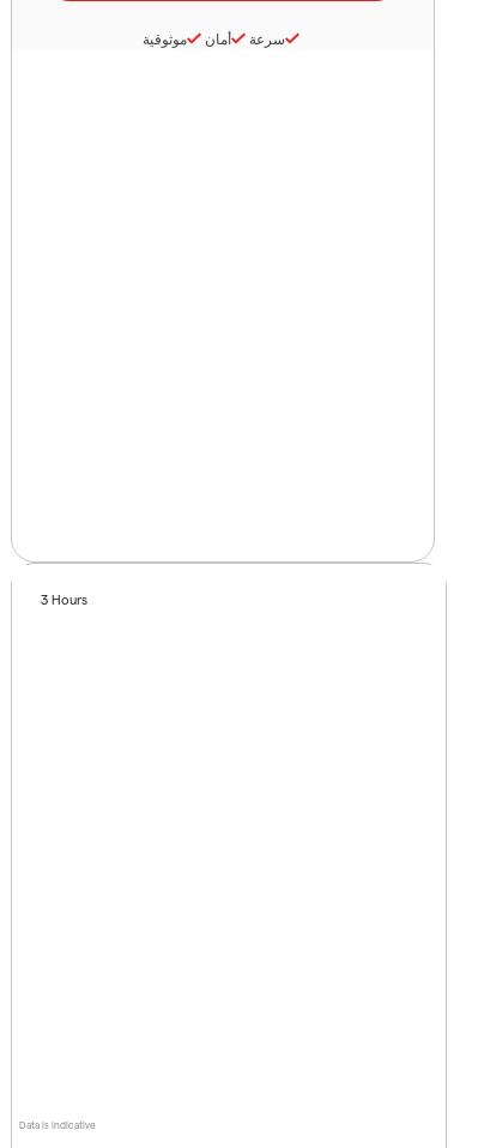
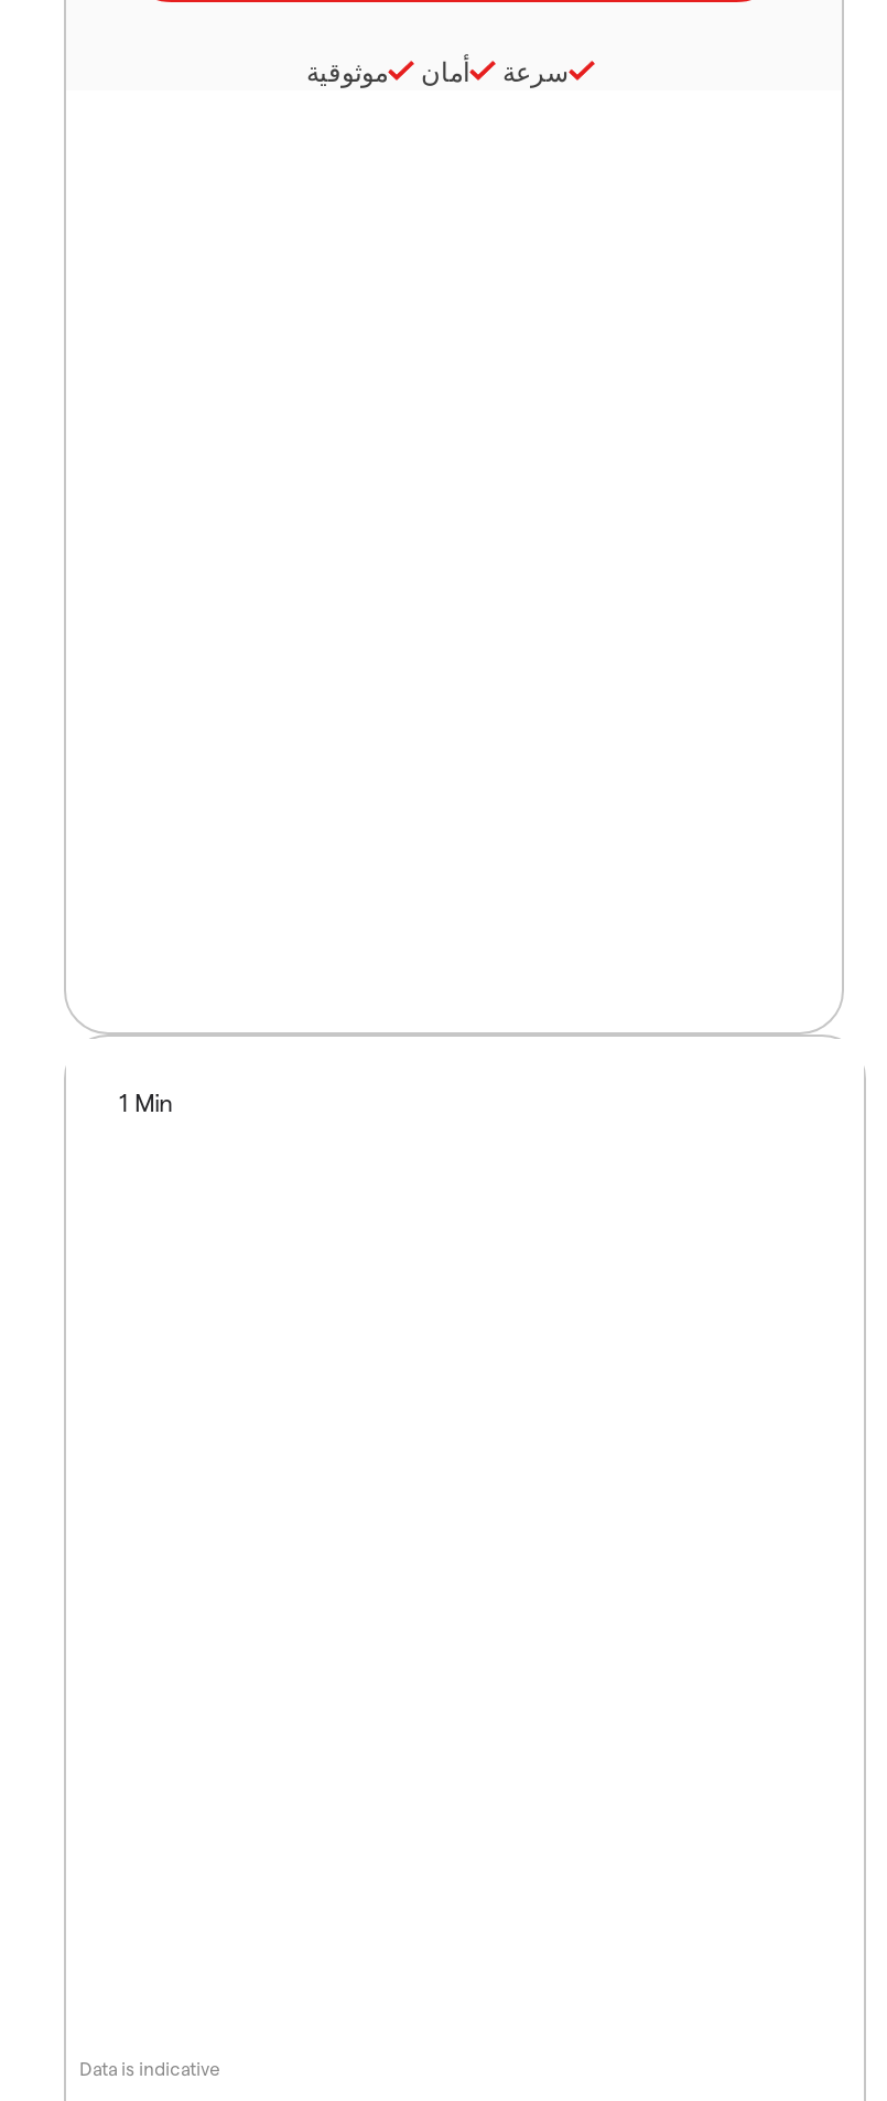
- 3 Hours
+ 1 Min
